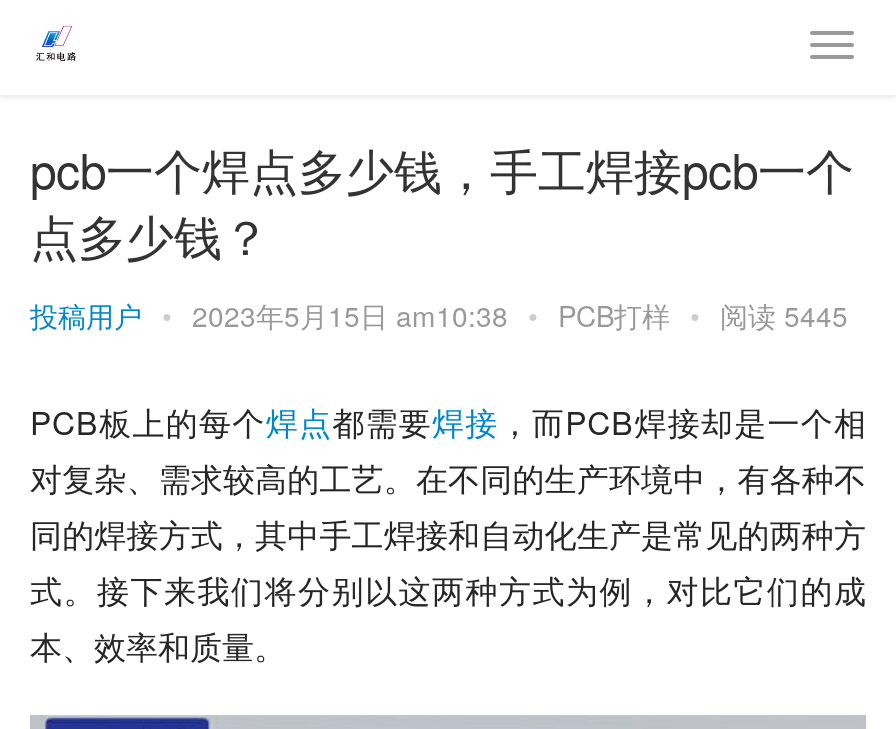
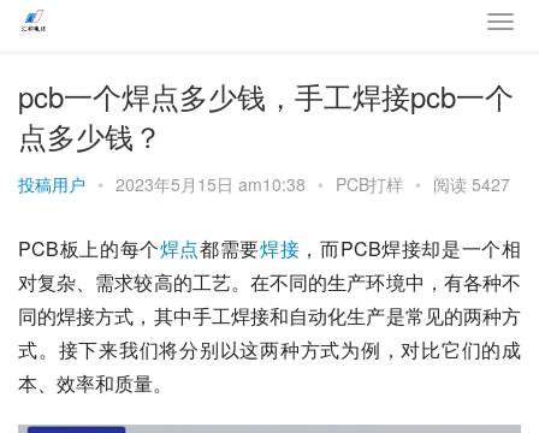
- 投稿用户 • 2023年5月15日 am10:38 • PCB打样 • 阅读 5445
+ 投稿用户 • 2023年5月15日 am10:38 • PCB打样 • 阅读 5427
